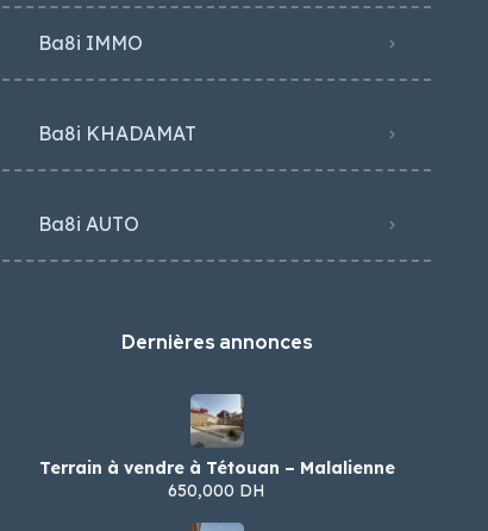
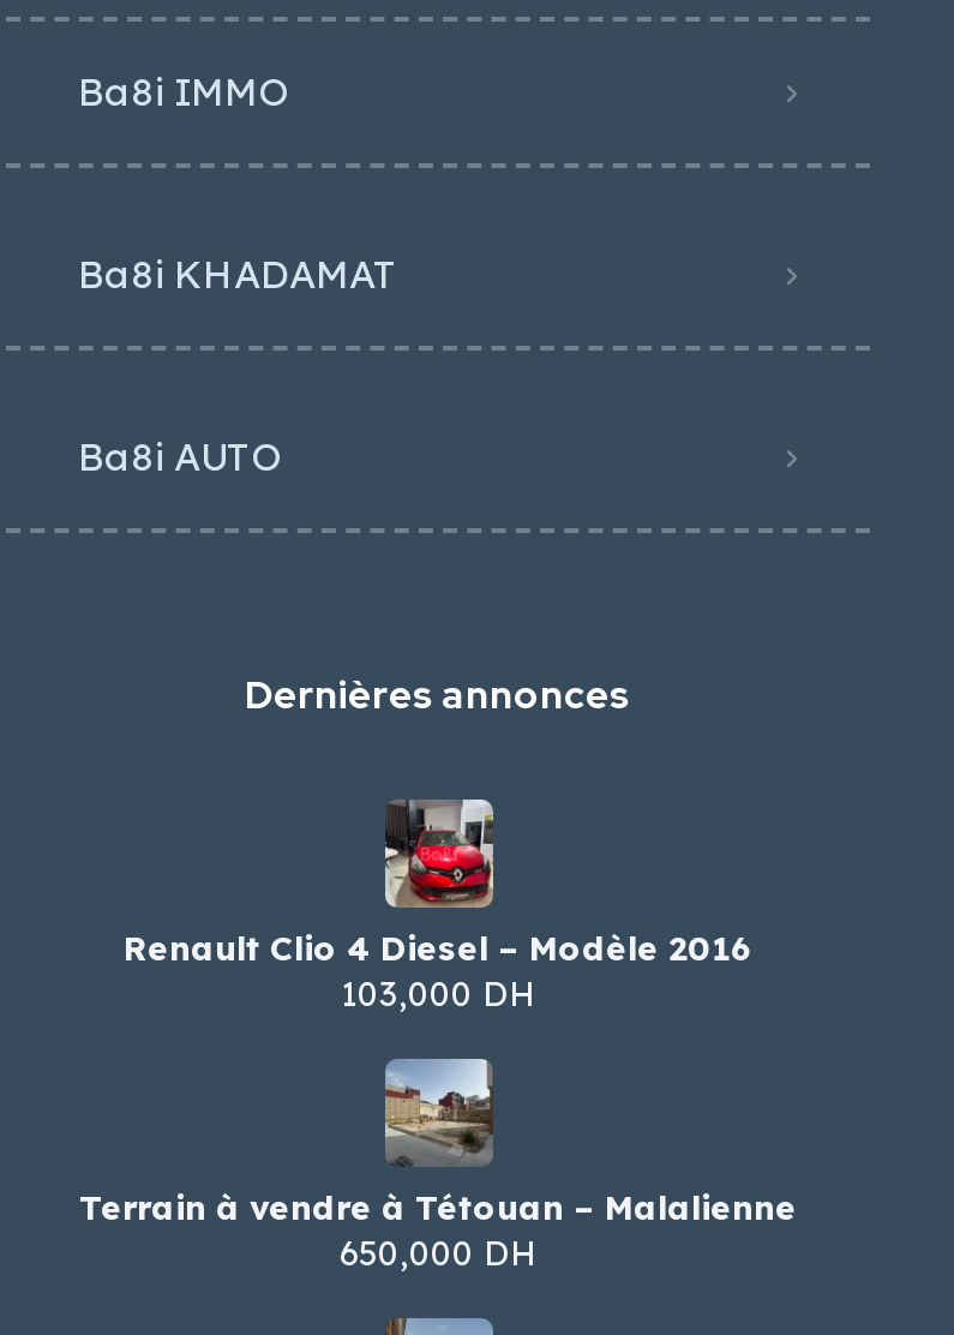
+ [image]
+ Renault Clio 4 Diesel – Modèle 2016
+ 103,000 DH
